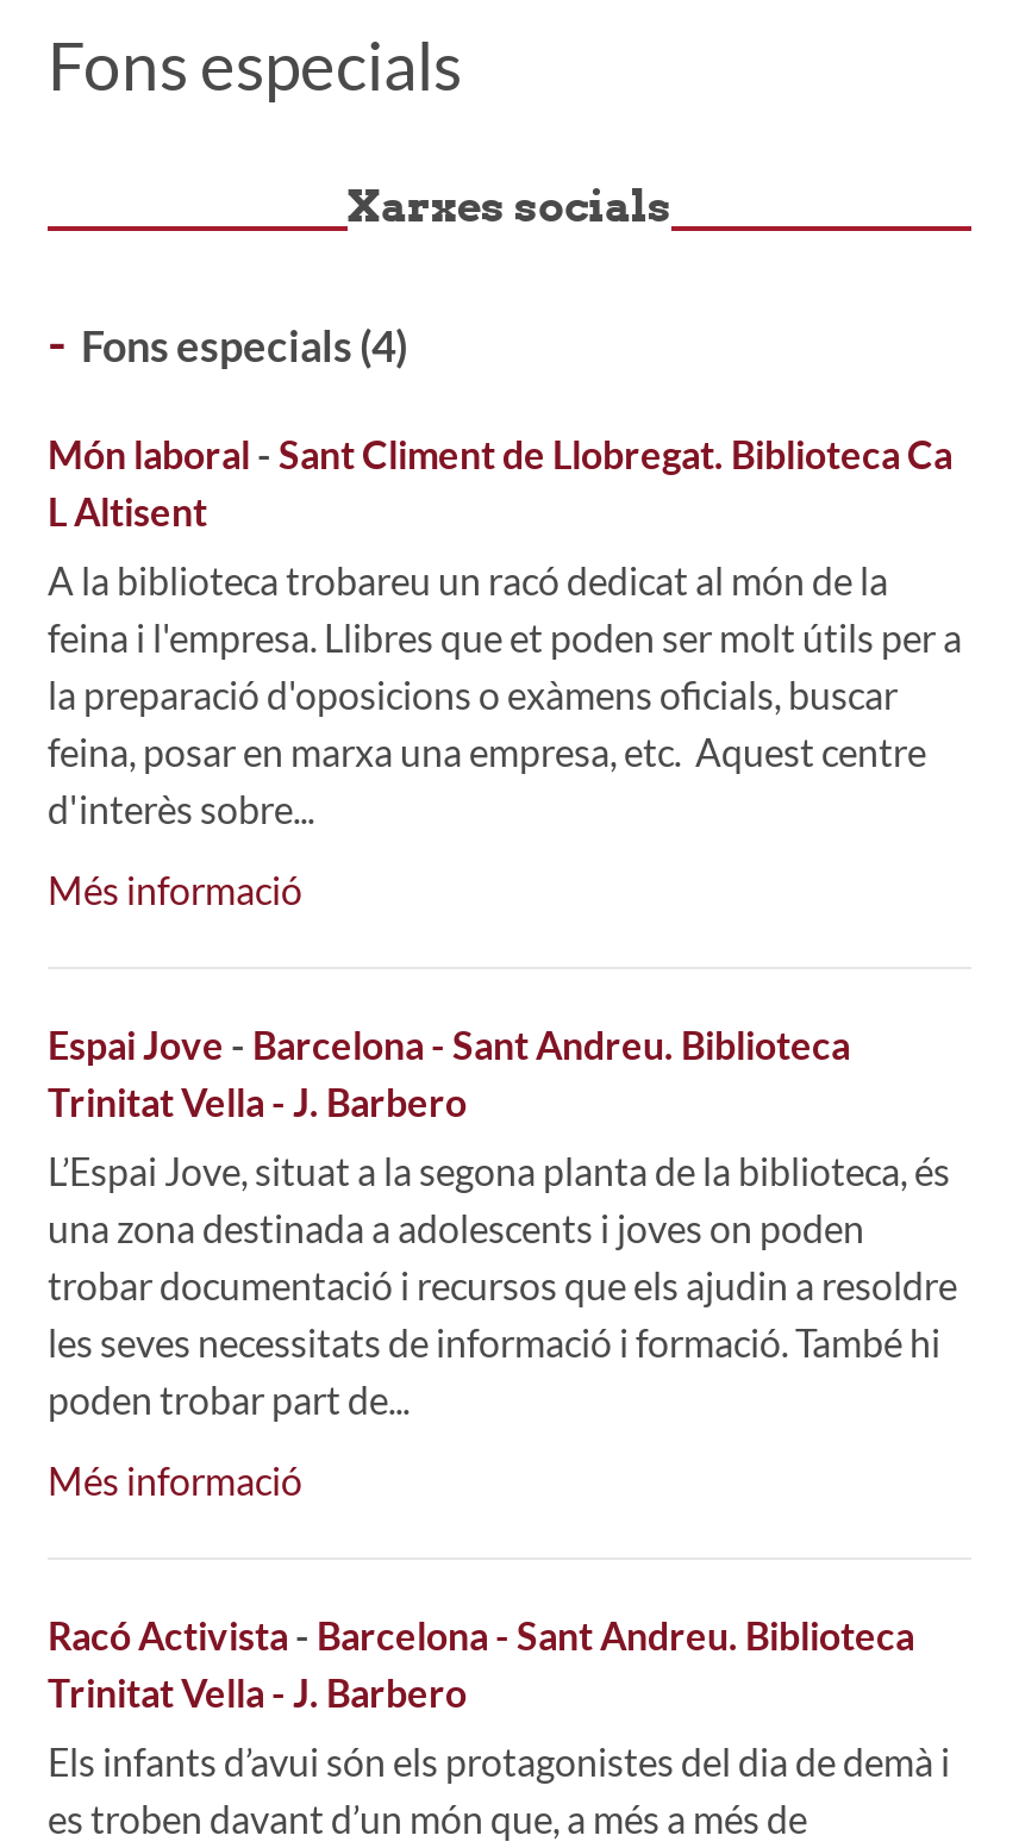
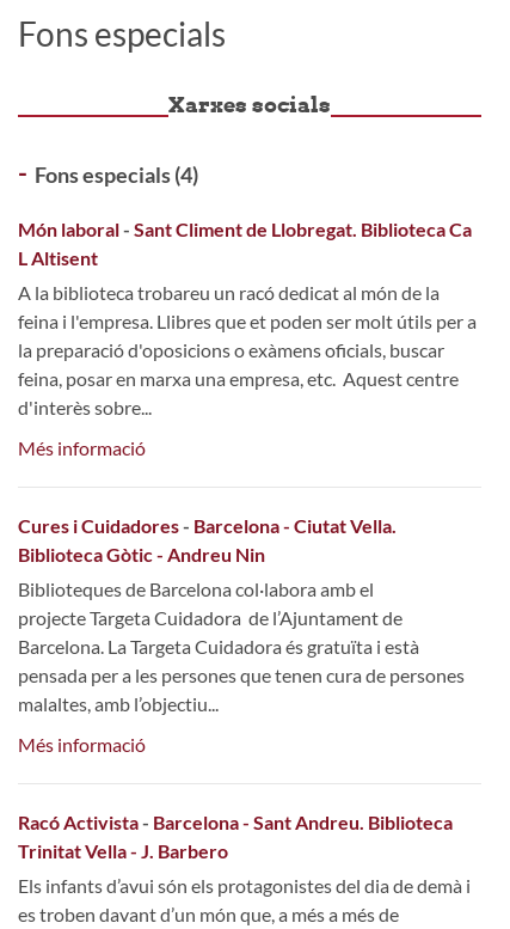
- Espai Jove - Barcelona - Sant Andreu. Biblioteca
- Trinitat Vella - J. Barbero
+ Cures i Cuidadores - Barcelona - Ciutat Vella.
+ Biblioteca Gòtic - Andreu Nin

- L’Espai Jove, situat a la segona planta de la biblioteca, és
- una zona destinada a adolescents i joves on poden
- trobar documentació i recursos que els ajudin a resoldre
- les seves necessitats de informació i formació. També hi
- poden trobar part de...
+ Biblioteques de Barcelona col·labora amb el
+ projecte Targeta Cuidadora de l’Ajuntament de
+ Barcelona. La Targeta Cuidadora és gratuïta i està
+ pensada per a les persones que tenen cura de persones
+ malaltes, amb l’objectiu...
